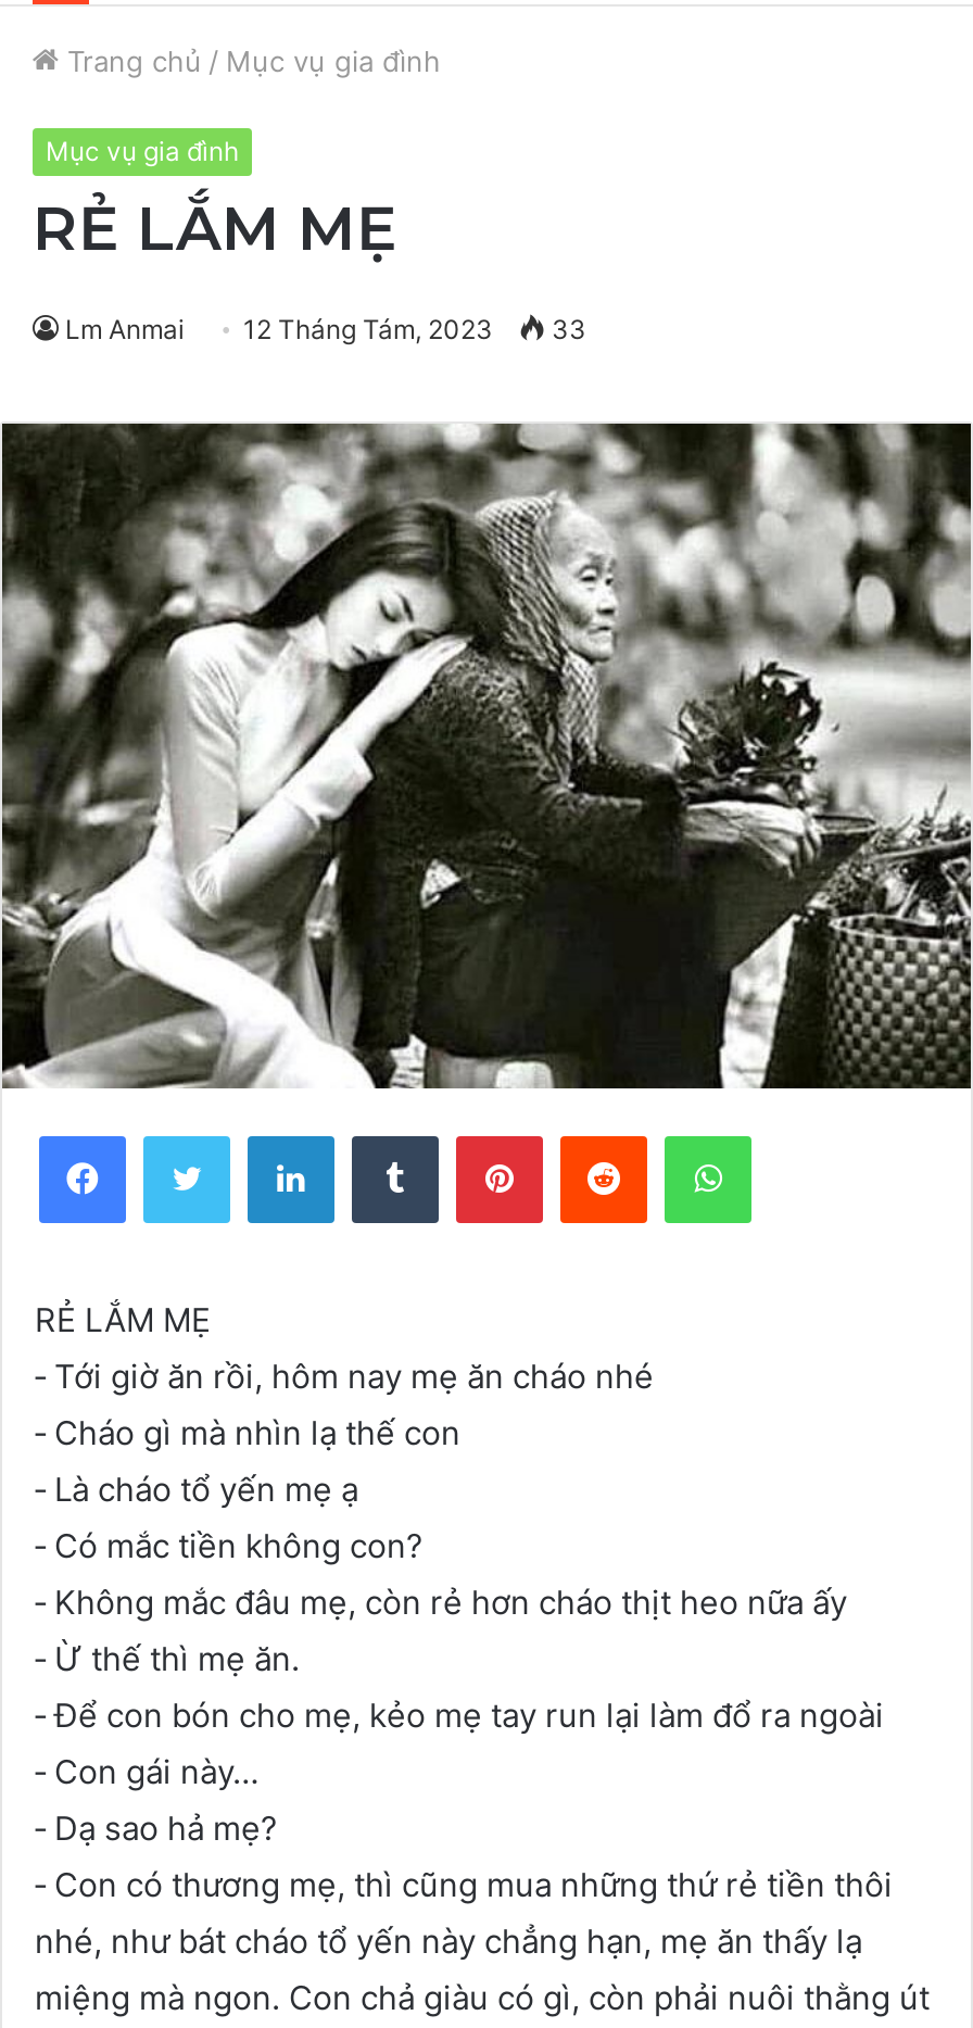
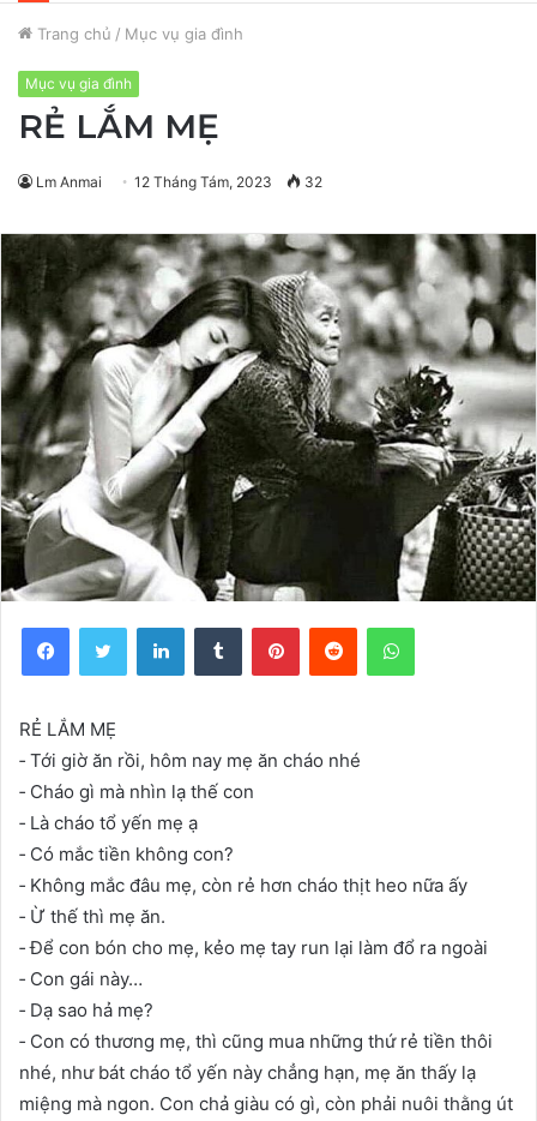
- Lm Anmai 12 Tháng Tám, 2023 33
+ Lm Anmai 12 Tháng Tám, 2023 32
